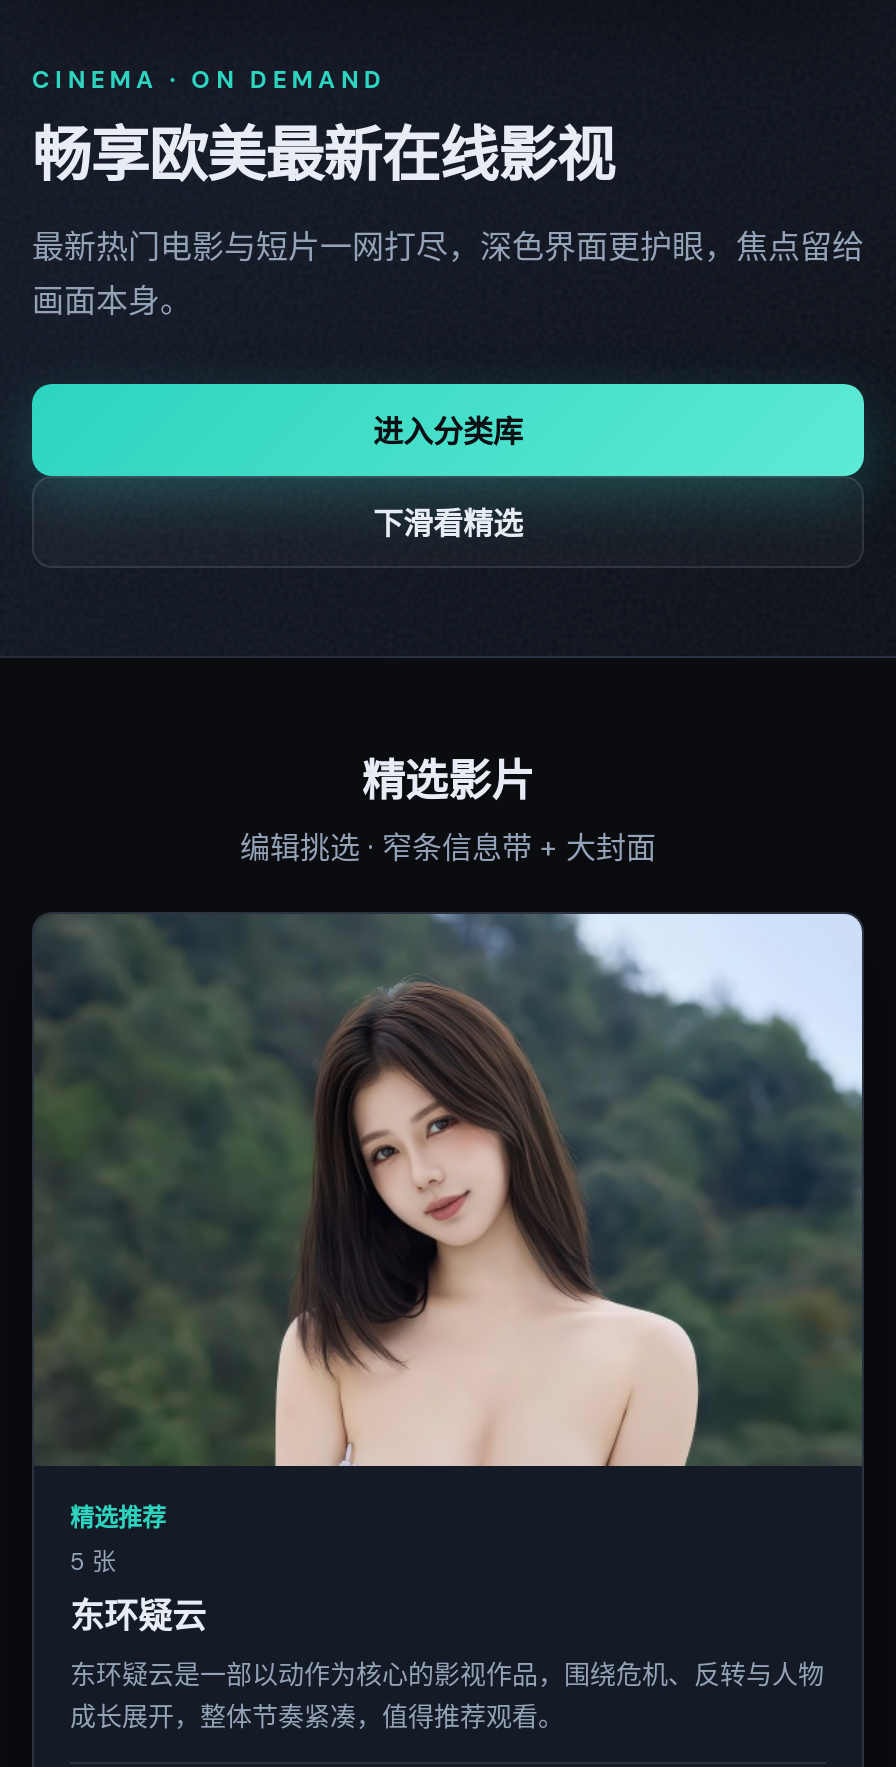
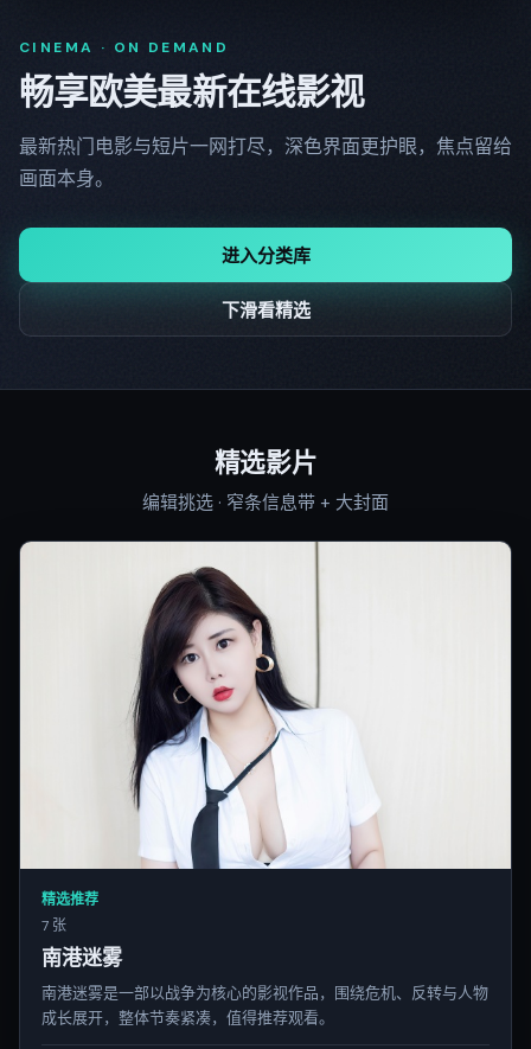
- [image]
- 5 张
- 东环疑云
+ [image]
+ 7 张
+ 南港迷雾

- 东环疑云是一部以动作为核心的影视作品，围绕危机、反转与人物
+ 南港迷雾是一部以战争为核心的影视作品，围绕危机、反转与人物
